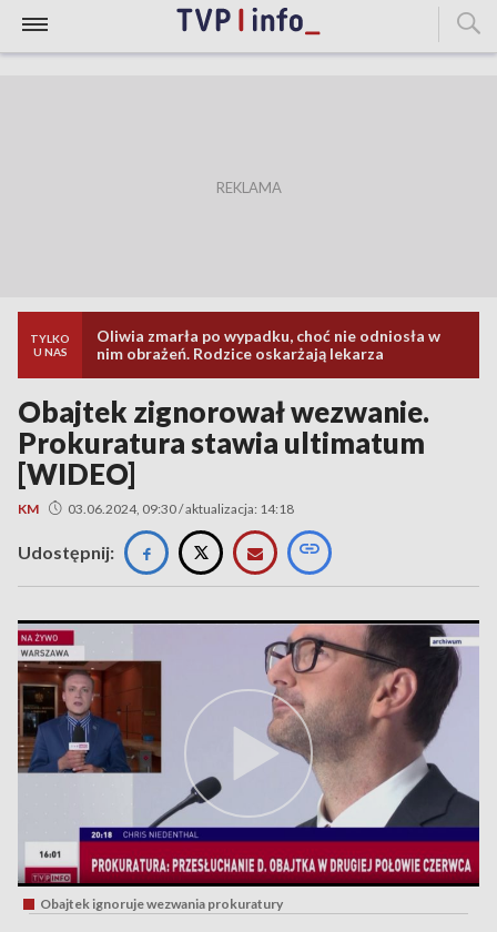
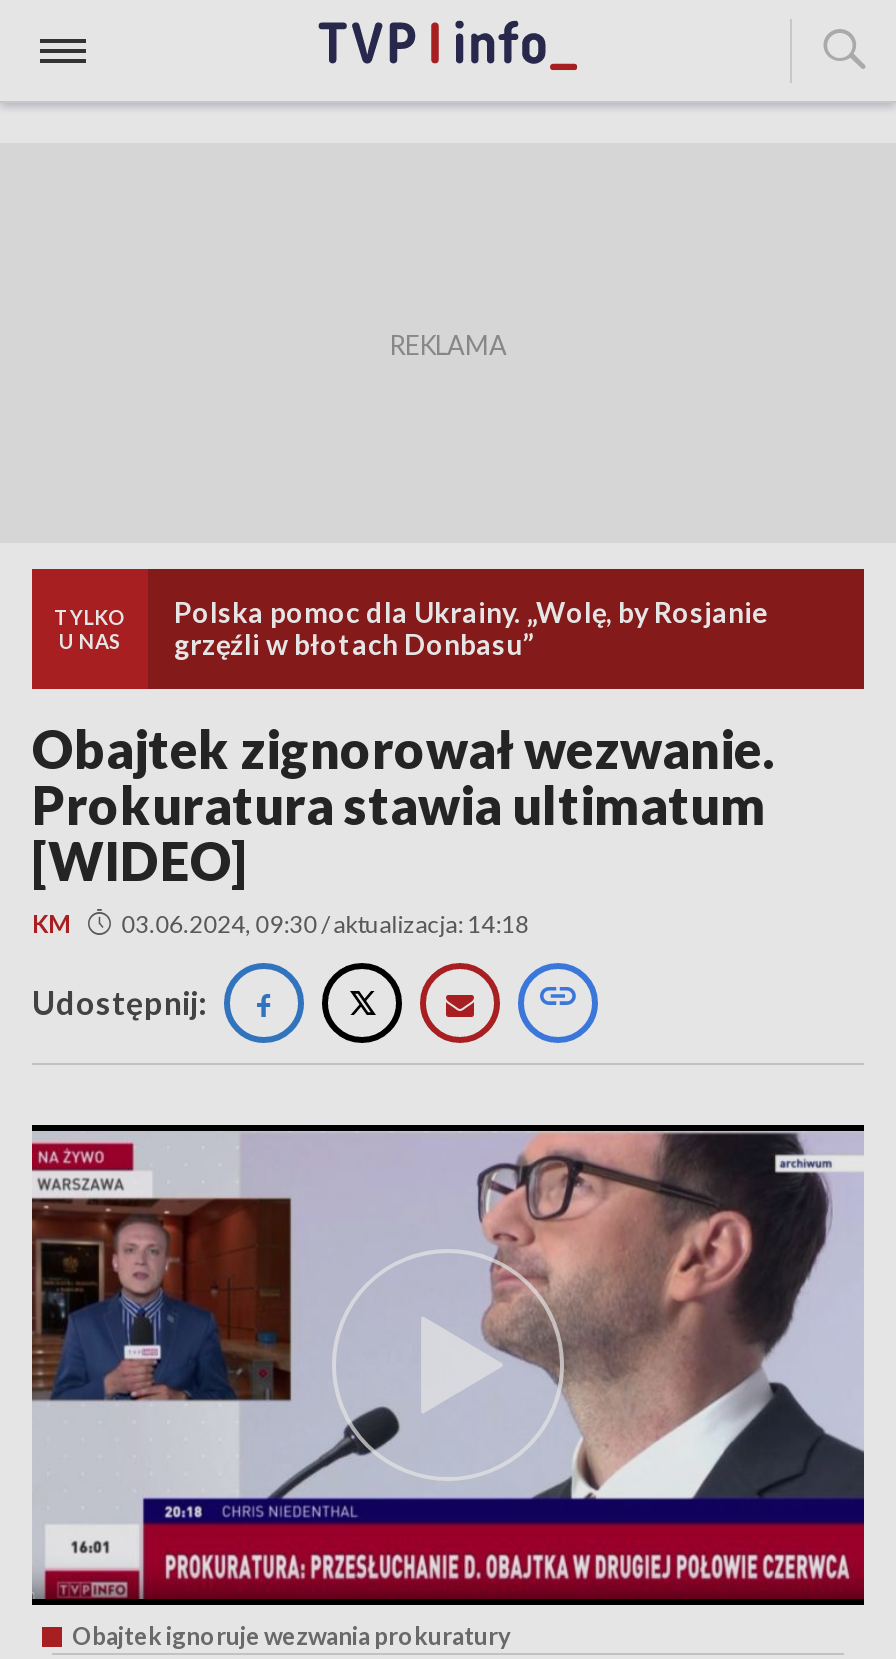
- Oliwia zmarła po wypadku, choć nie odniosła w
- nim obrażeń. Rodzice oskarżają lekarza
+ Polska pomoc dla Ukrainy. „Wolę, by Rosjanie
+ grzęźli w błotach Donbasu”
